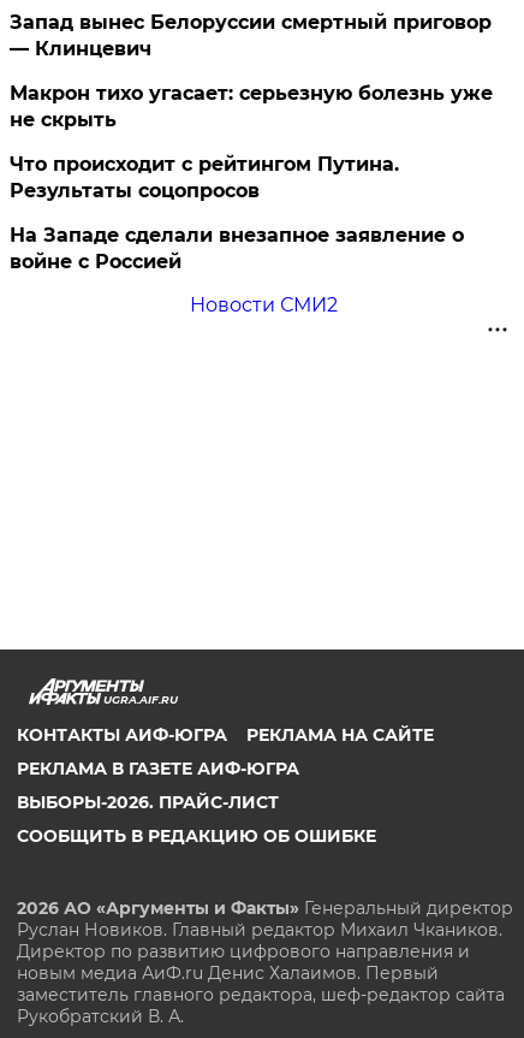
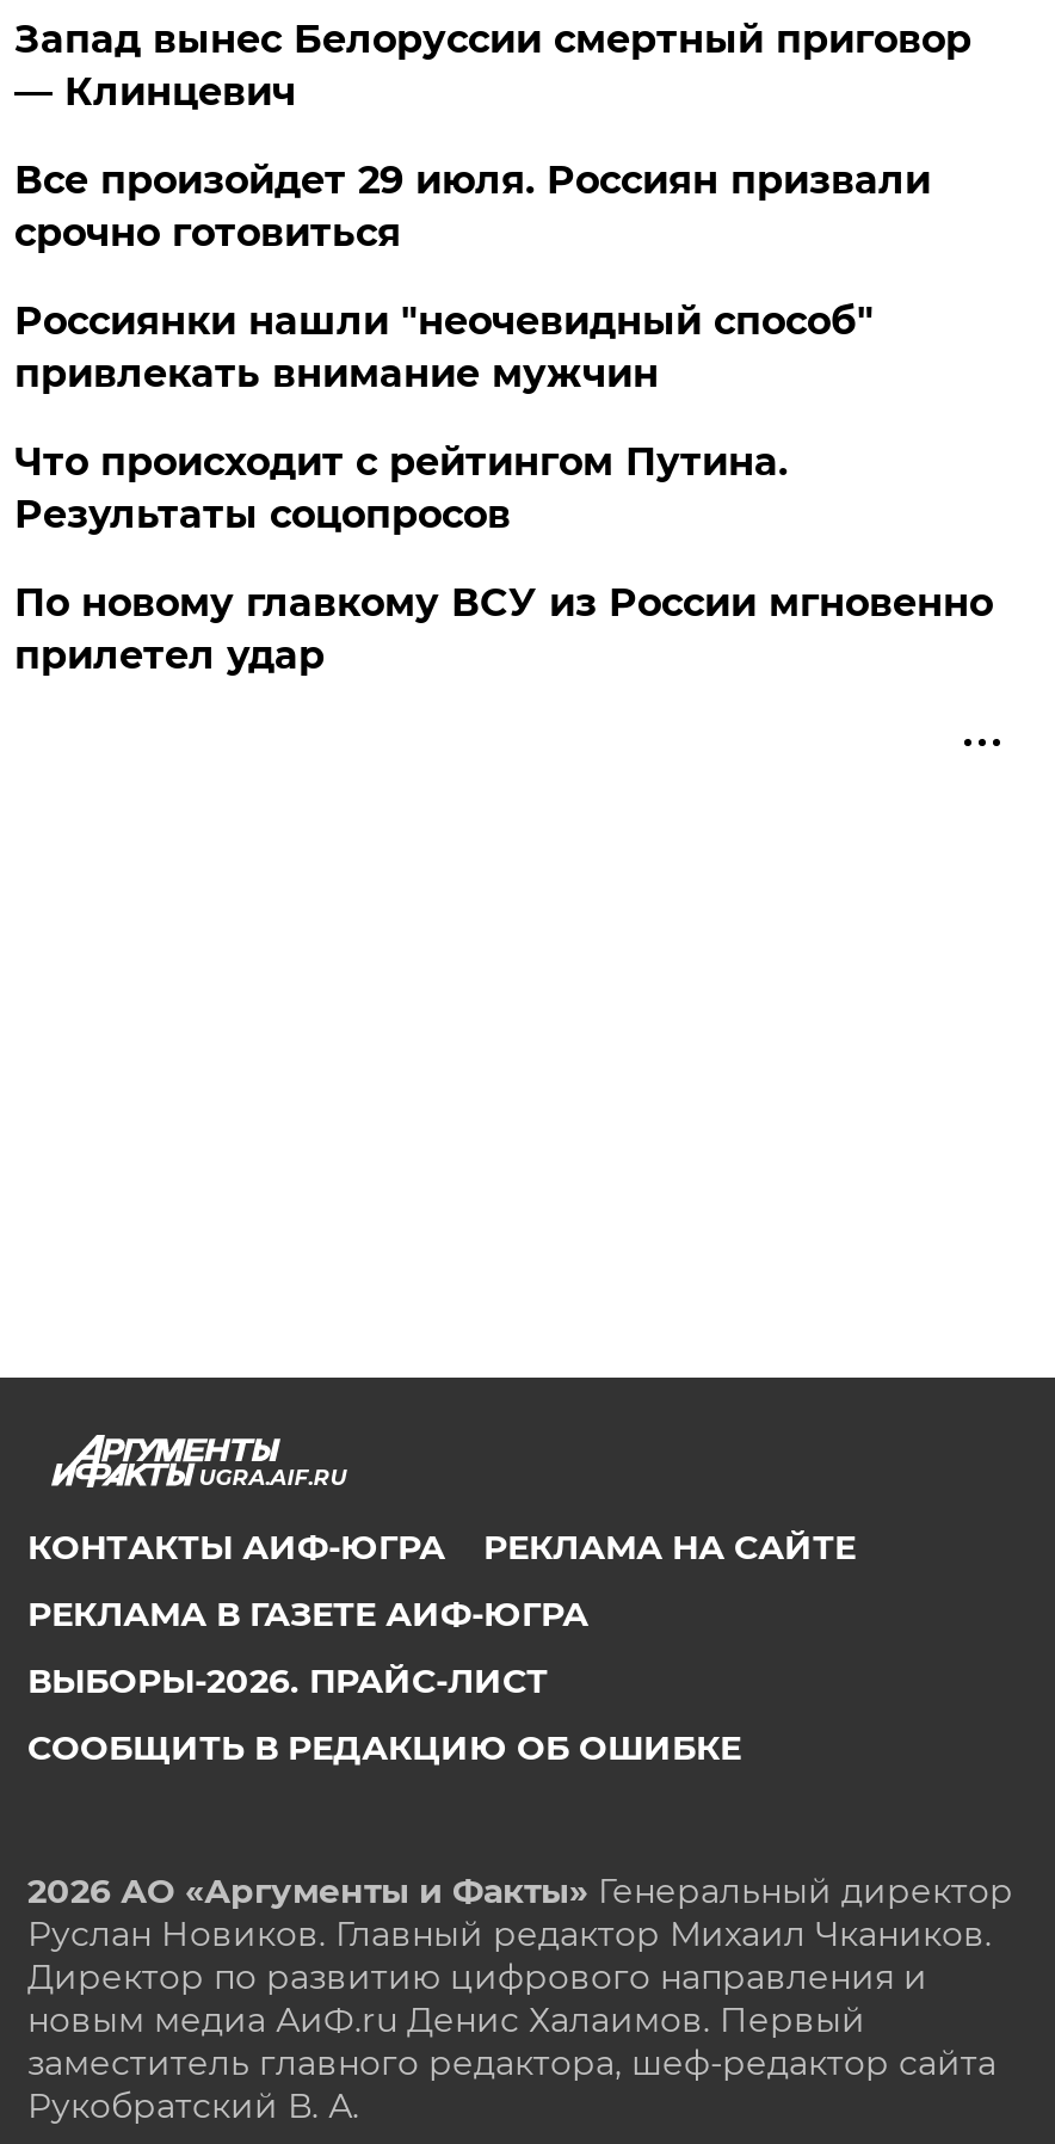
- Макрон тихо угасает: серьезную болезнь уже
- не скрыть
+ Все произойдет 29 июля. Россиян призвали
+ срочно готовиться
+ Россиянки нашли "неочевидный способ"
+ привлекать внимание мужчин

moved down: Что происходит с рейтингом Путина. | Результаты соцопросов

- На Западе сделали внезапное заявление о
- войне с Россией
- Новости СМИ2
+ По новому главкому ВСУ из России мгновенно
+ прилетел удар
